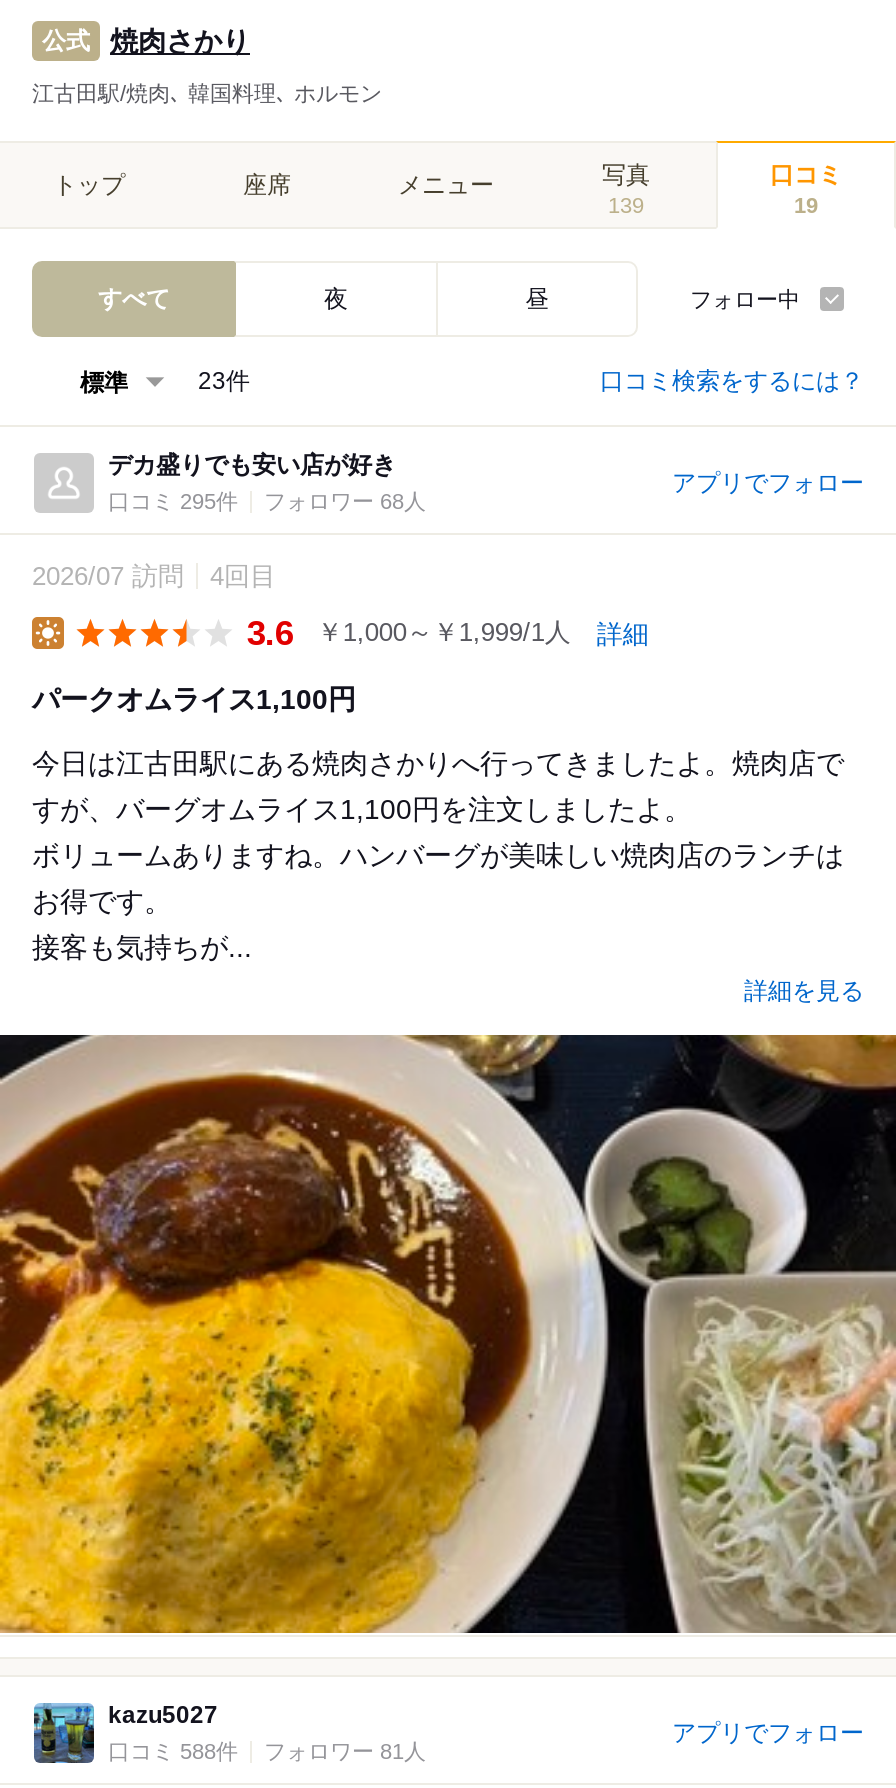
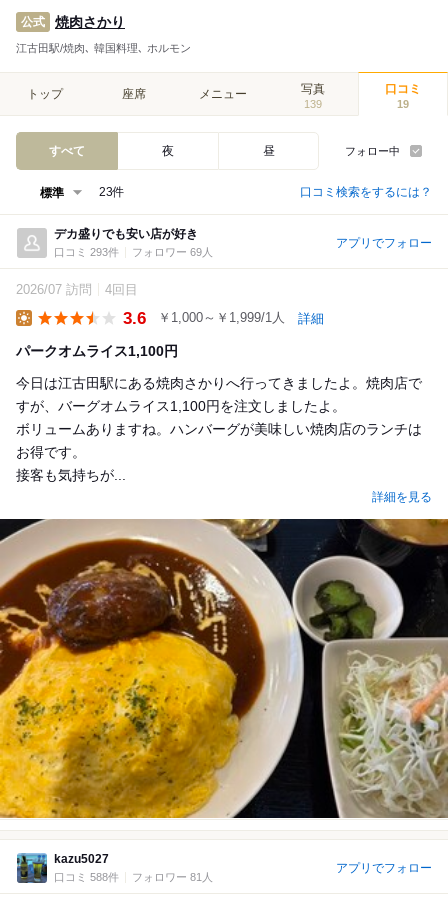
- 口コミ 295件
+ 口コミ 293件

- フォロワー 68人
+ フォロワー 69人
